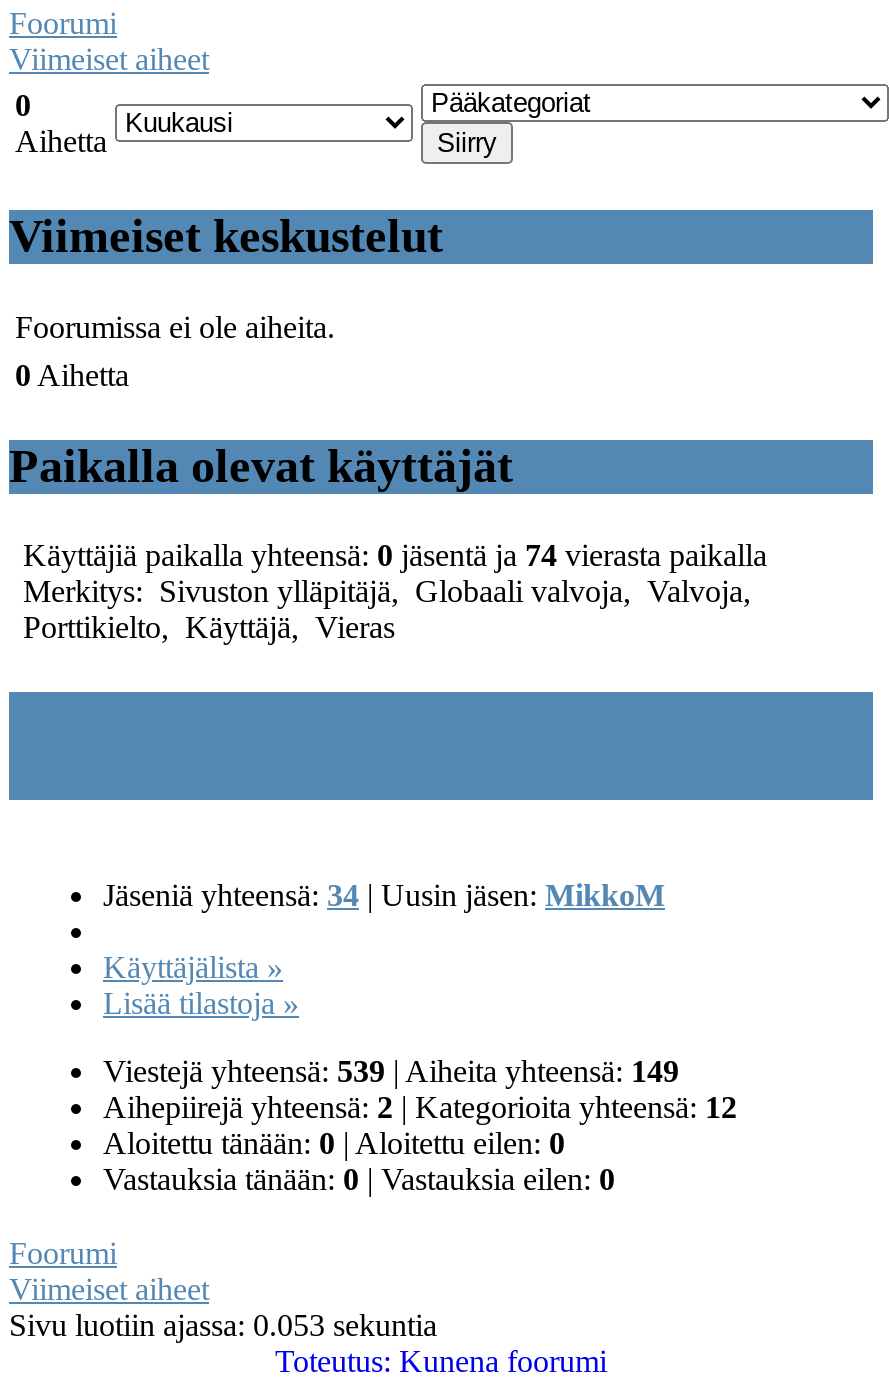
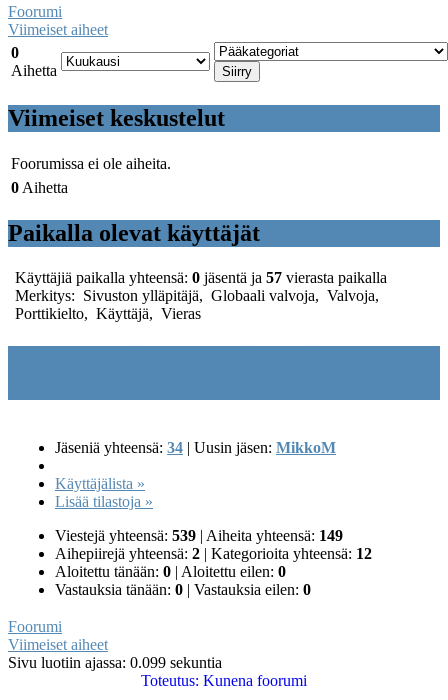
- Käyttäjiä paikalla yhteensä: 0 jäsentä ja 74 vierasta paikalla
+ Käyttäjiä paikalla yhteensä: 0 jäsentä ja 57 vierasta paikalla

- Sivu luotiin ajassa: 0.053 sekuntia
+ Sivu luotiin ajassa: 0.099 sekuntia
